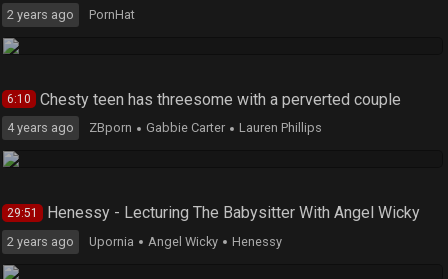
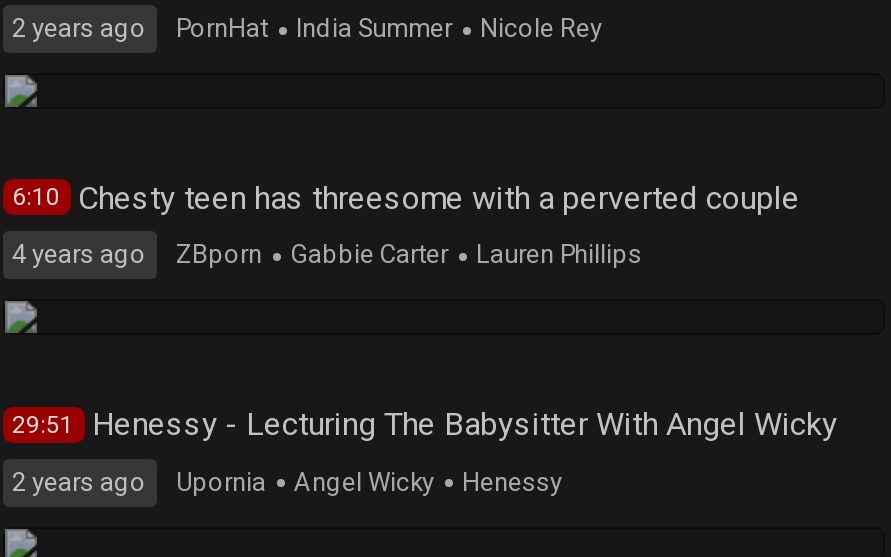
+ India Summer Nicole Rey
